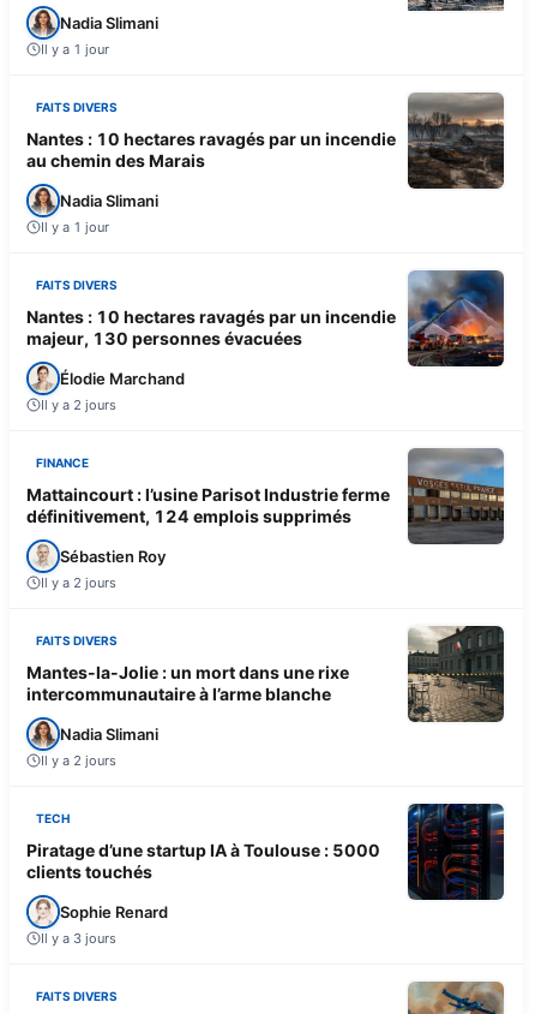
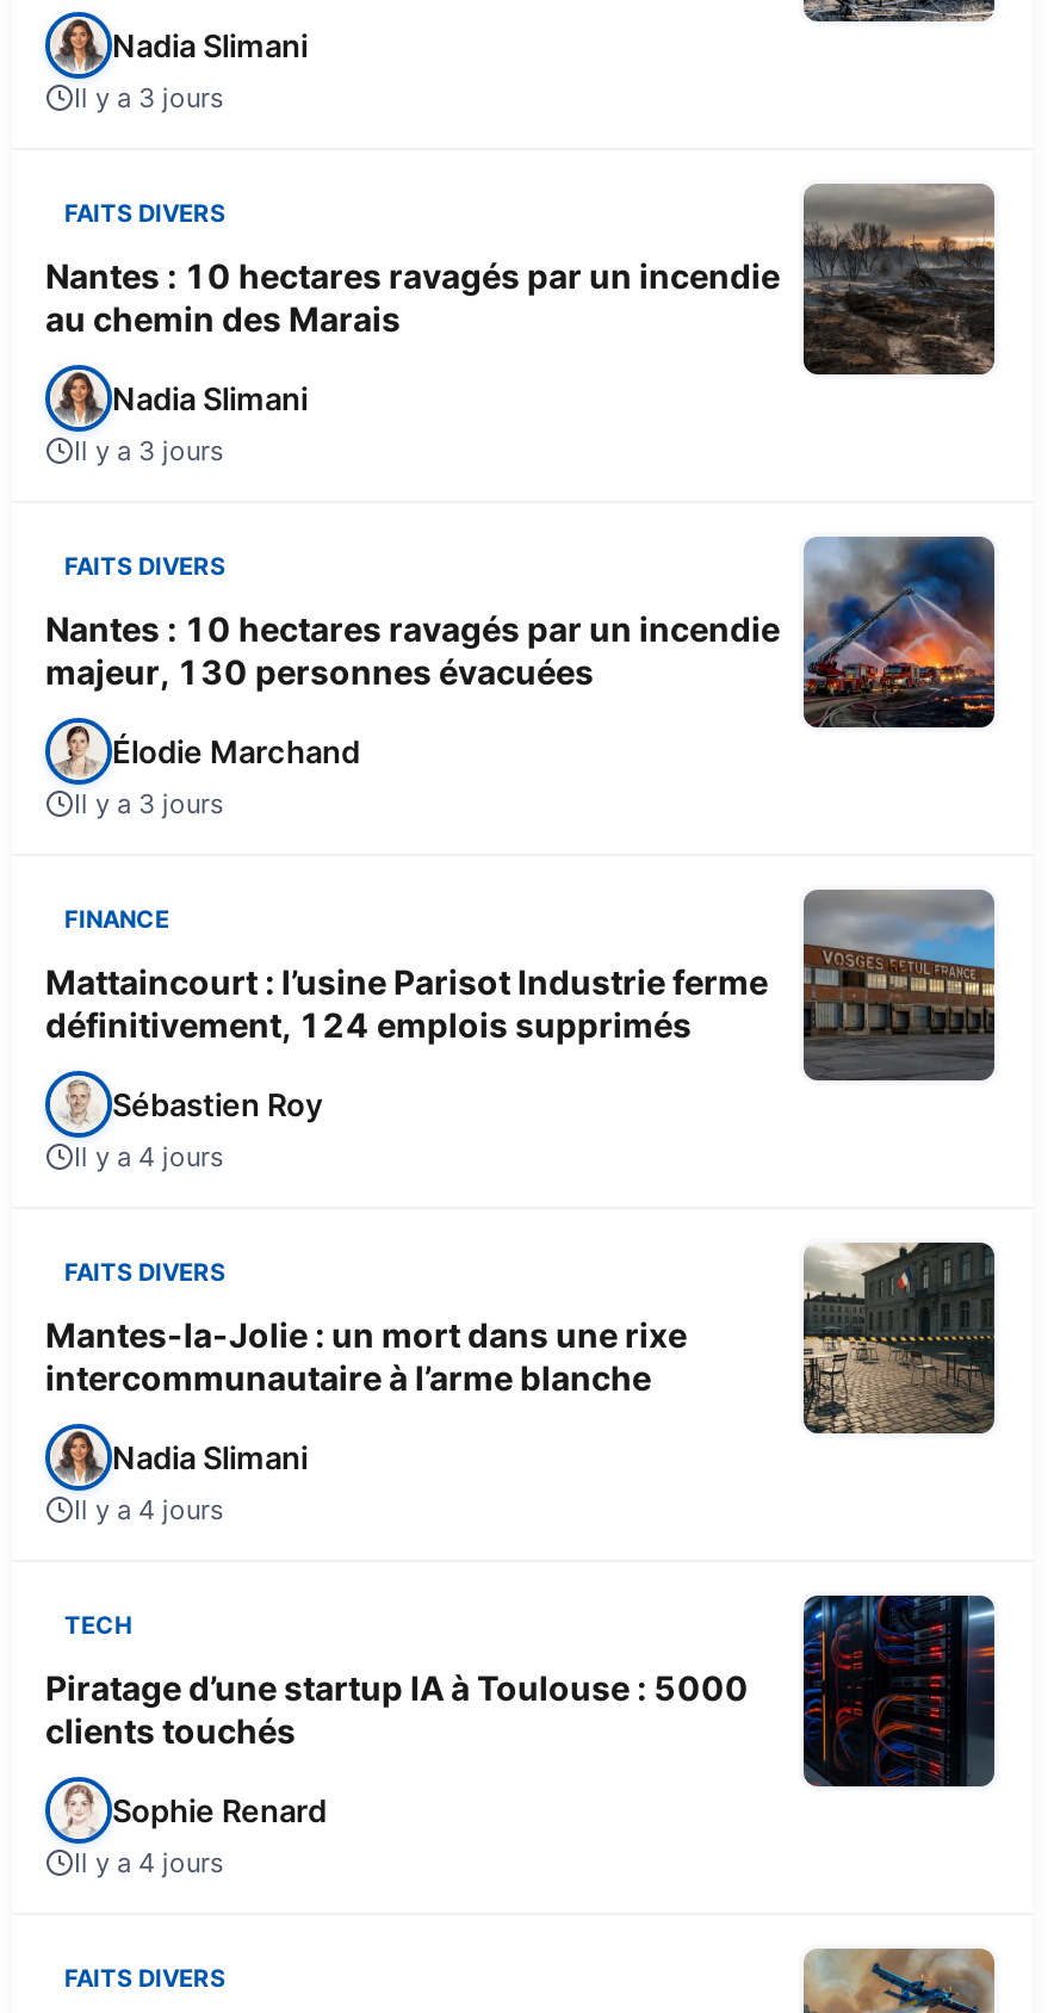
- Il y a 1 jour
+ Il y a 3 jours

- Il y a 1 jour
+ Il y a 3 jours

- Il y a 2 jours
+ Il y a 3 jours

- Il y a 2 jours
+ Il y a 4 jours

- Il y a 2 jours
+ Il y a 4 jours

- Il y a 3 jours
+ Il y a 4 jours
